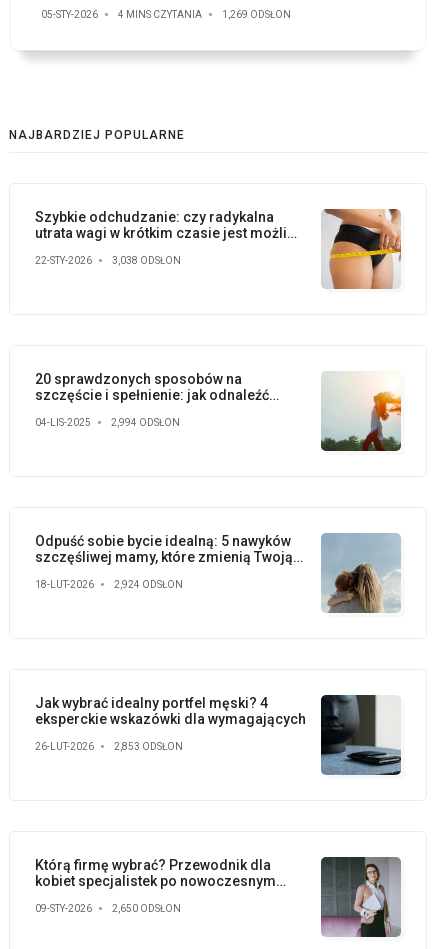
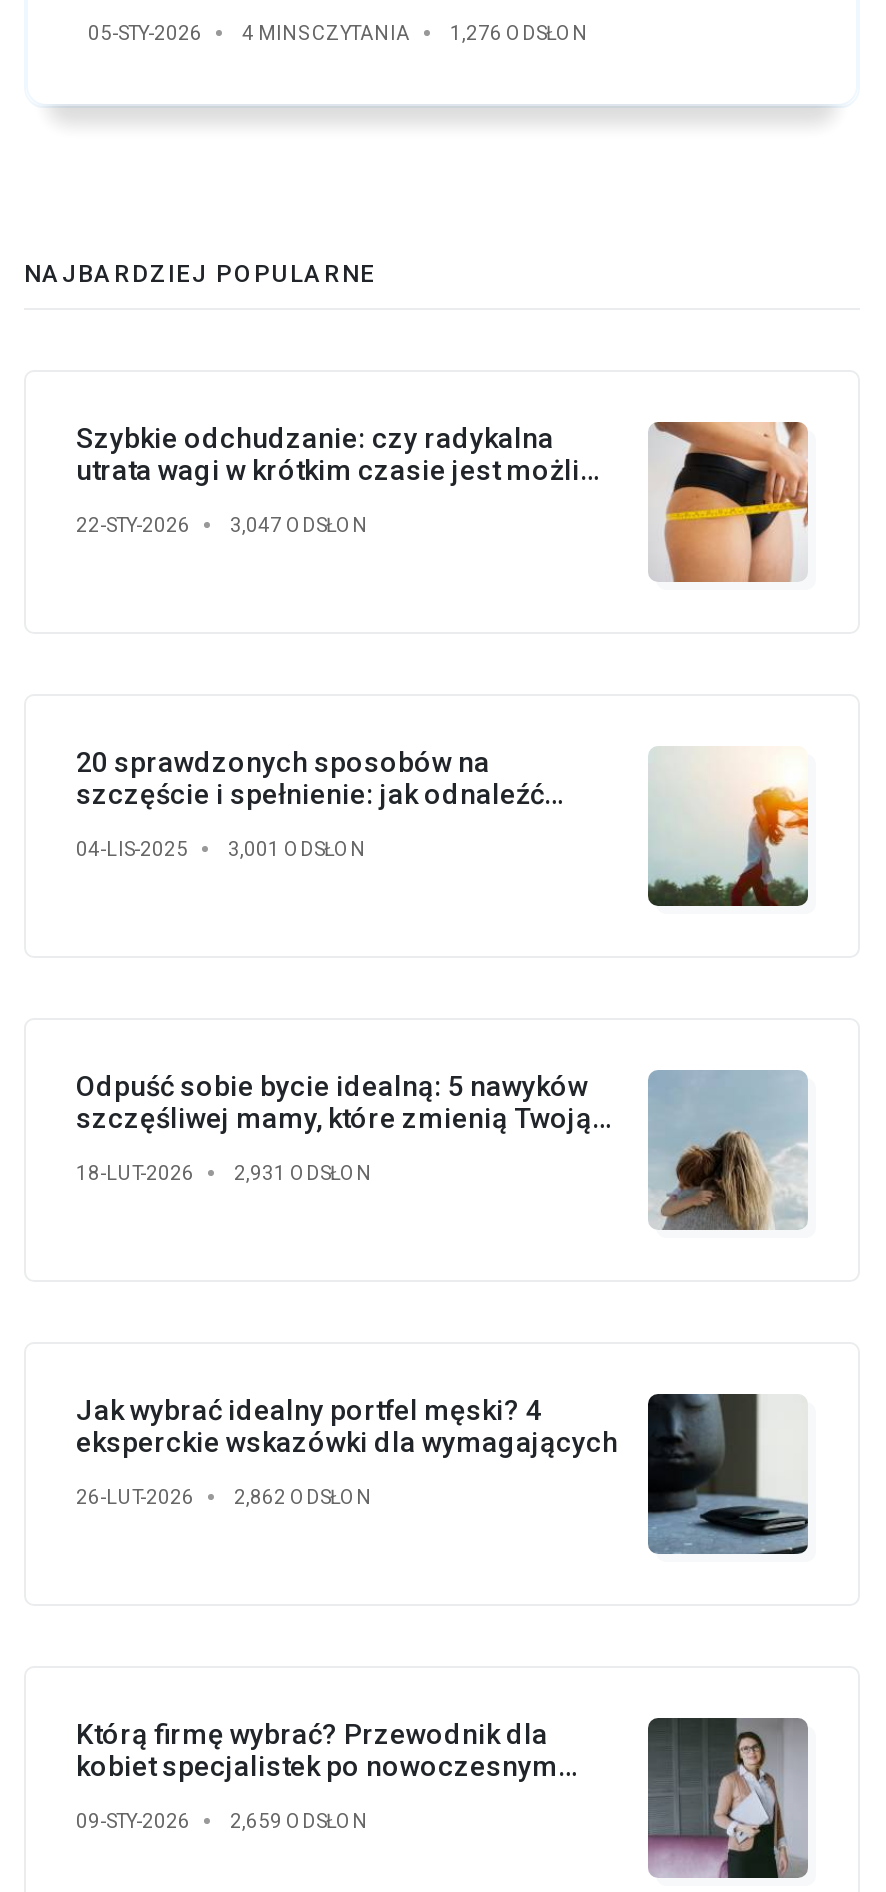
- 05-STY-2026 4 MINS CZYTANIA 1,269 ODSŁON
+ 05-STY-2026 4 MINS CZYTANIA 1,276 ODSŁON

- 22-STY-2026 3,038 ODSŁON
+ 22-STY-2026 3,047 ODSŁON

- 04-LIS-2025 2,994 ODSŁON
+ 04-LIS-2025 3,001 ODSŁON

- 18-LUT-2026 2,924 ODSŁON
+ 18-LUT-2026 2,931 ODSŁON

- 26-LUT-2026 2,853 ODSŁON
+ 26-LUT-2026 2,862 ODSŁON

- 09-STY-2026 2,650 ODSŁON
+ 09-STY-2026 2,659 ODSŁON
